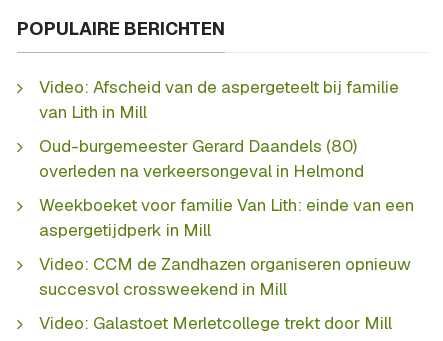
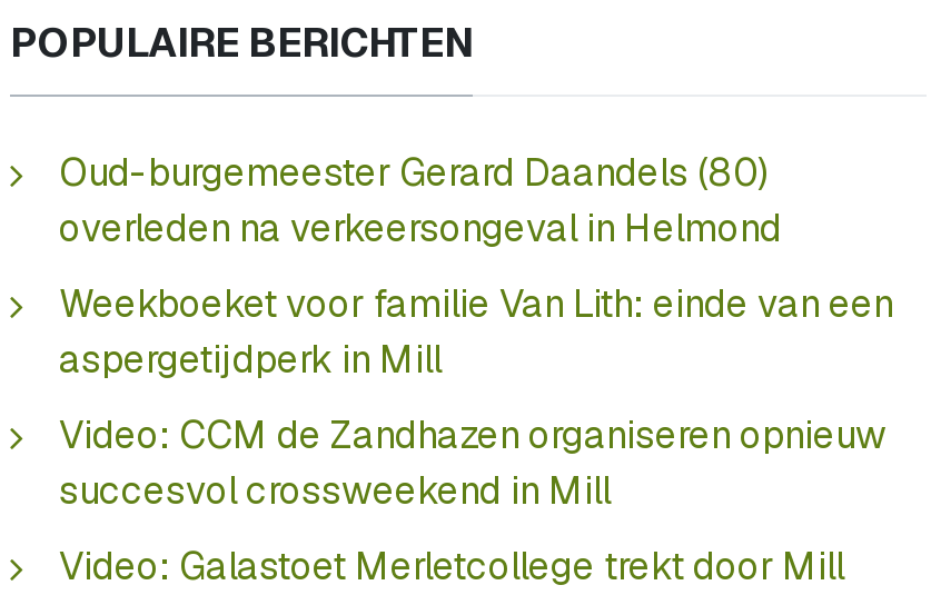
- Video: Afscheid van de aspergeteelt bij familie
- van Lith in Mill
